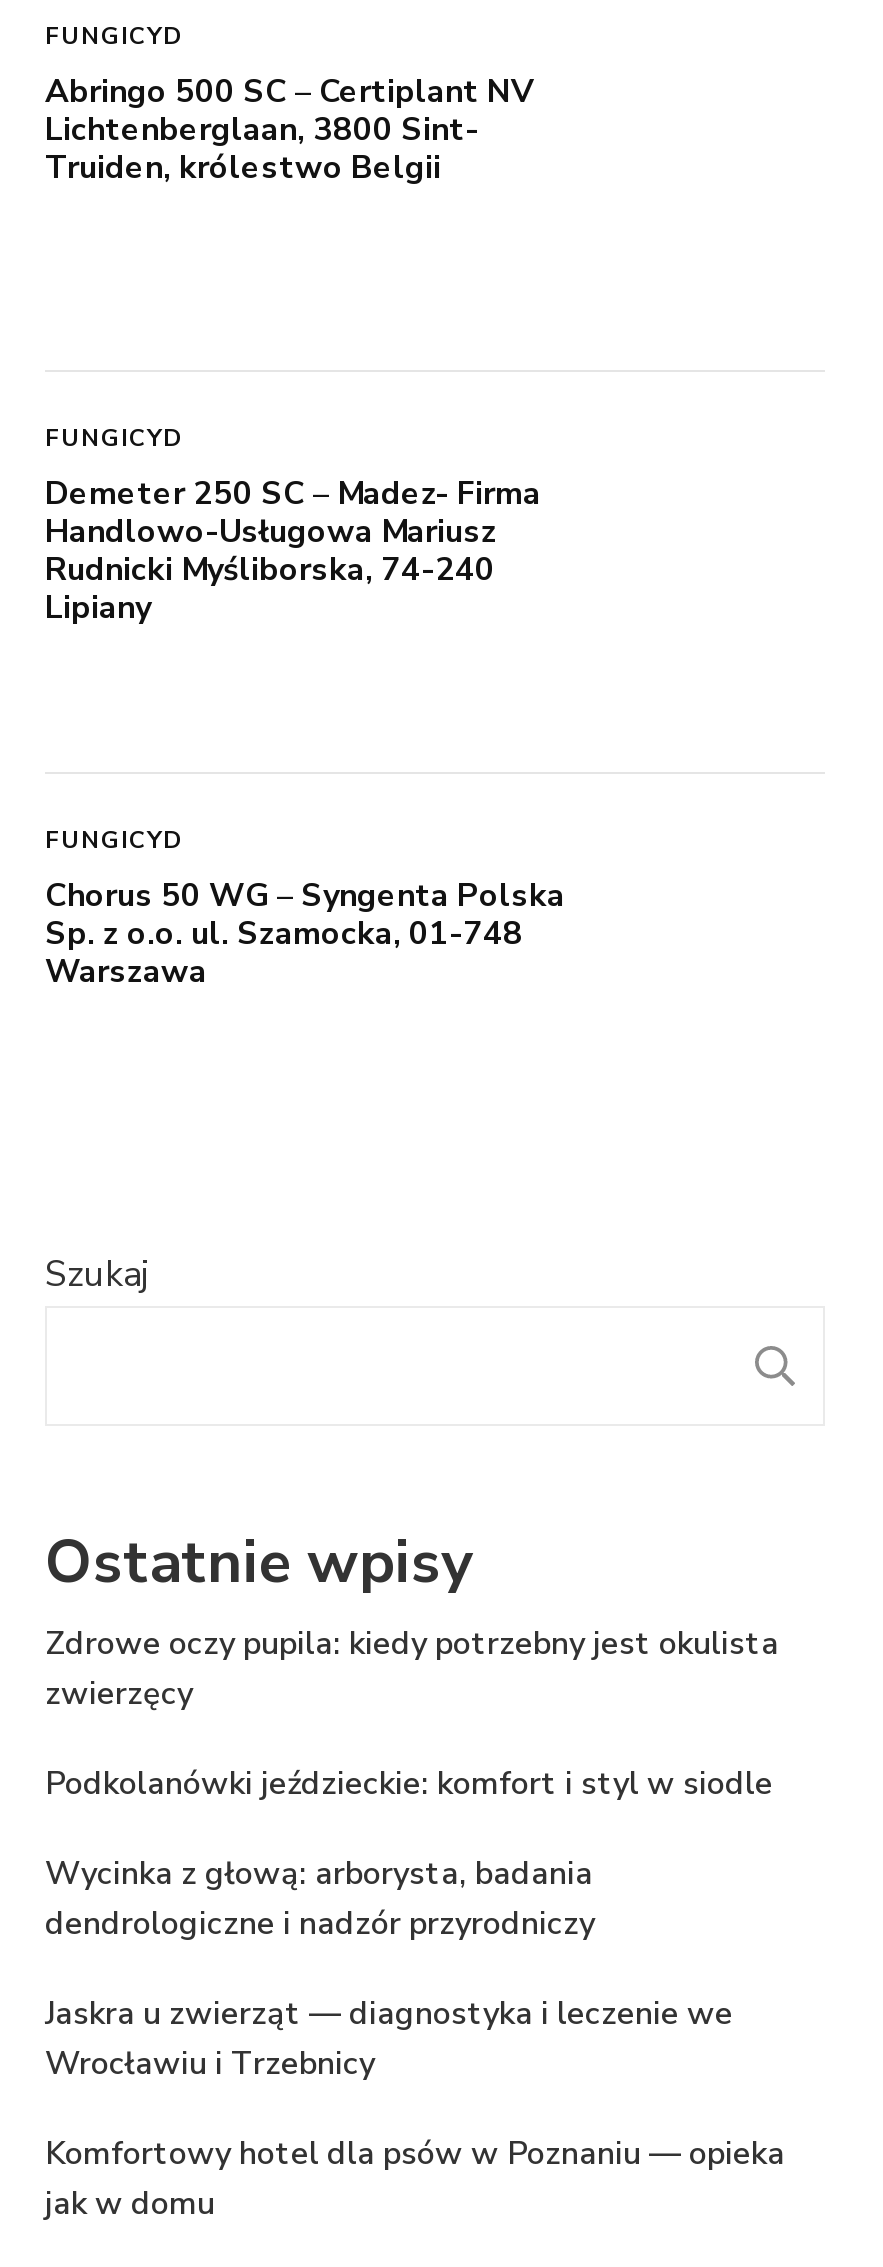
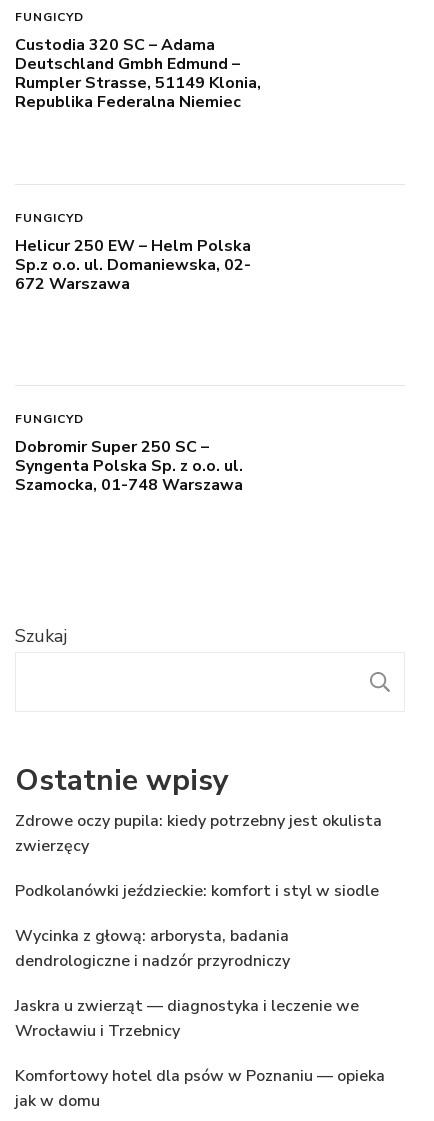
- Abringo 500 SC – Certiplant NV
- Lichtenberglaan, 3800 Sint-
- Truiden, królestwo Belgii
+ Custodia 320 SC – Adama
+ Deutschland Gmbh Edmund –
+ Rumpler Strasse, 51149 Klonia,
+ Republika Federalna Niemiec

- Demeter 250 SC – Madez- Firma
- Handlowo-Usługowa Mariusz
- Rudnicki Myśliborska, 74-240
- Lipiany
+ Helicur 250 EW – Helm Polska
+ Sp.z o.o. ul. Domaniewska, 02-
+ 672 Warszawa

- Chorus 50 WG – Syngenta Polska
- Sp. z o.o. ul. Szamocka, 01-748
- Warszawa
+ Dobromir Super 250 SC –
+ Syngenta Polska Sp. z o.o. ul.
+ Szamocka, 01-748 Warszawa
